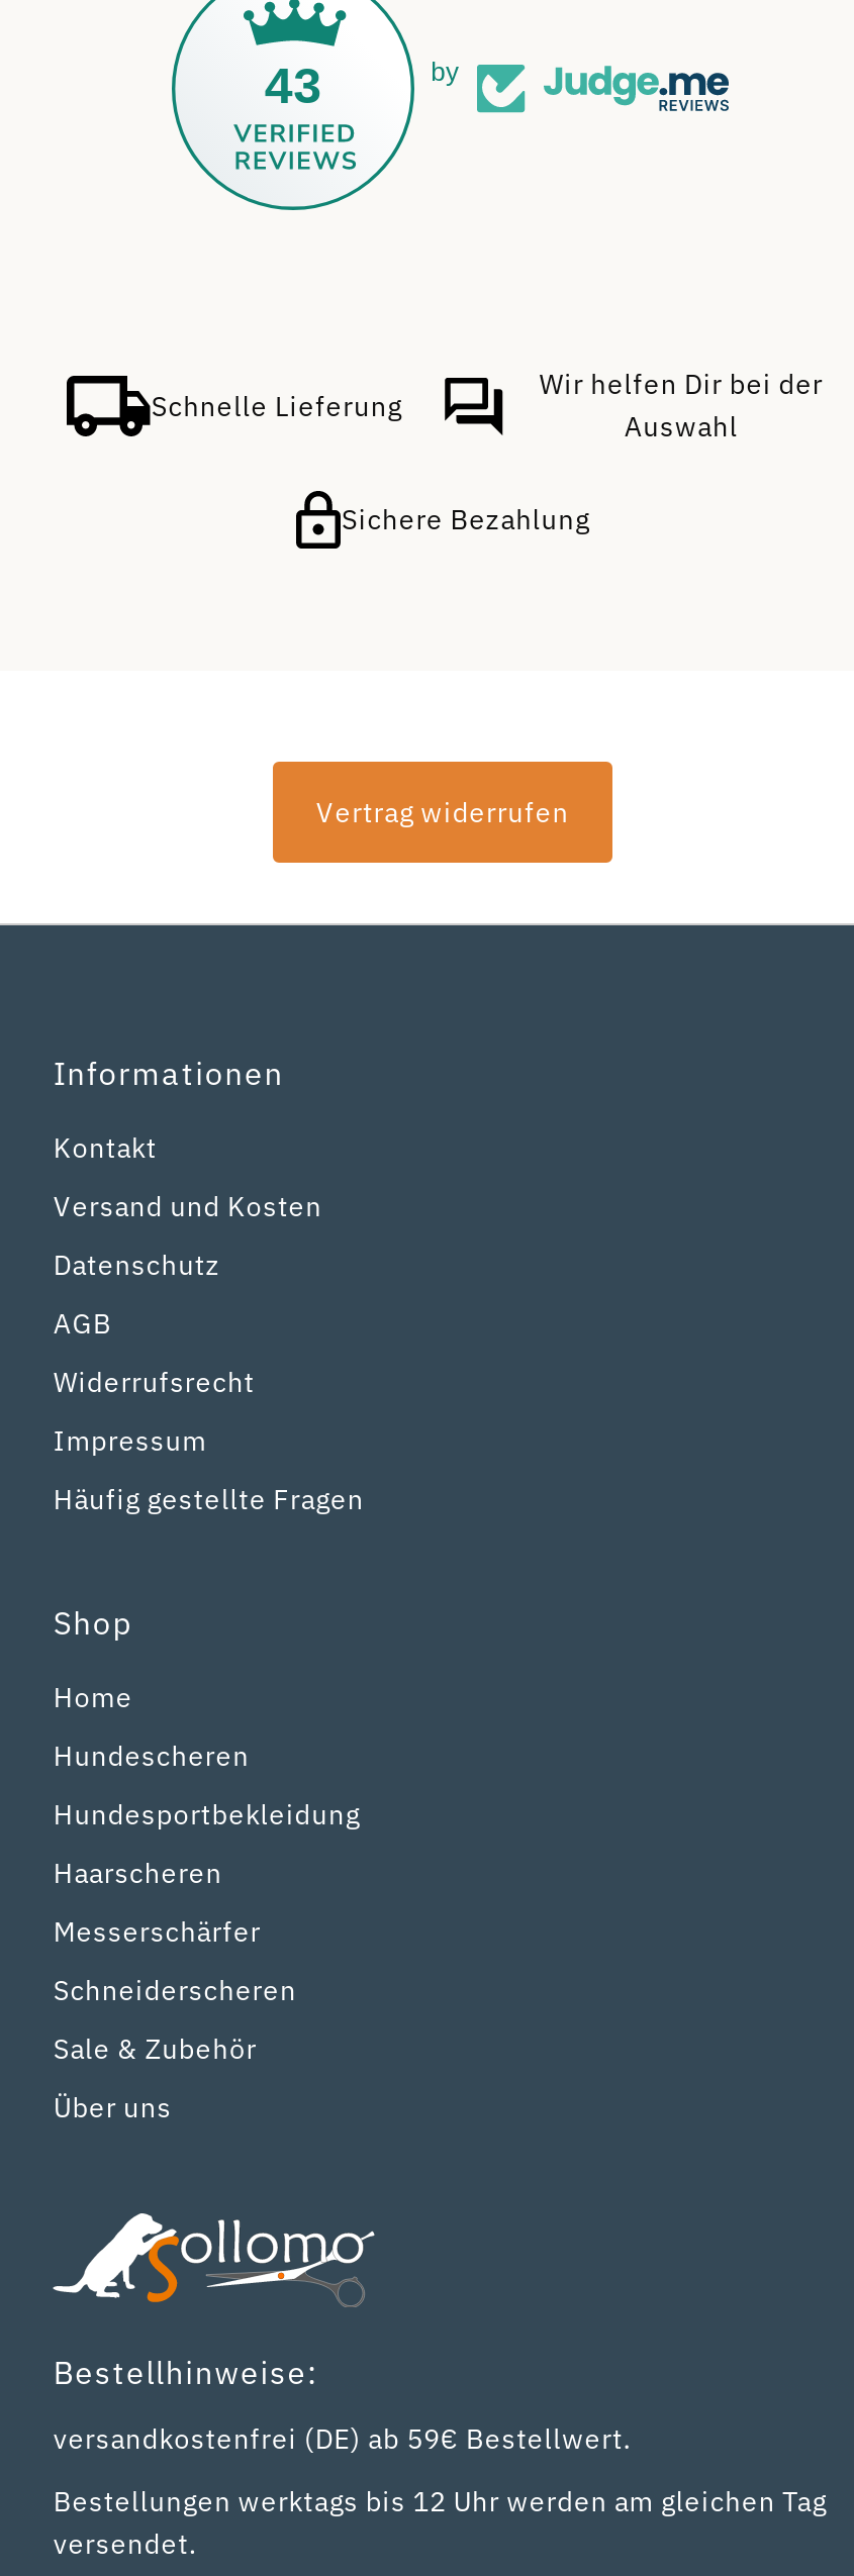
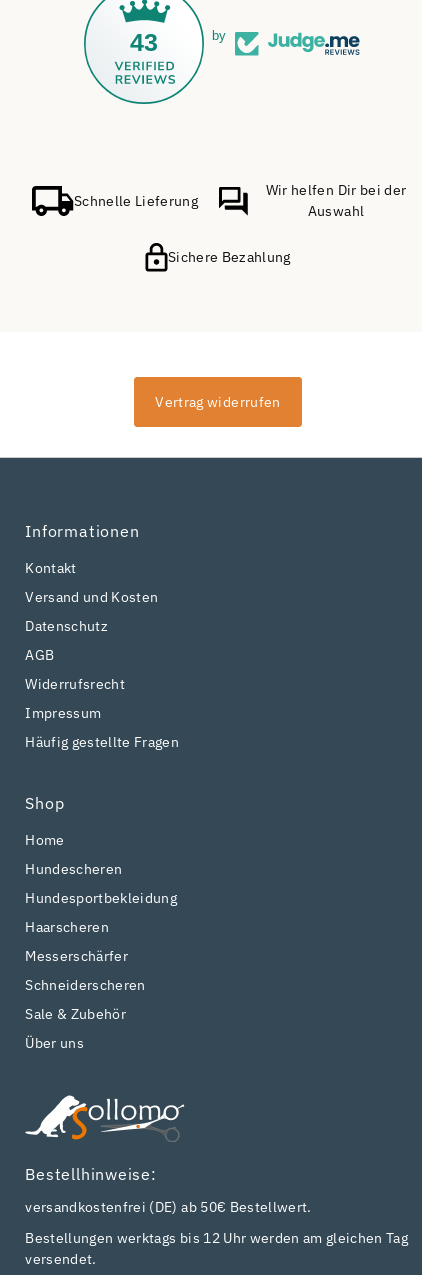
- versandkostenfrei (DE) ab 59€ Bestellwert.
+ versandkostenfrei (DE) ab 50€ Bestellwert.
